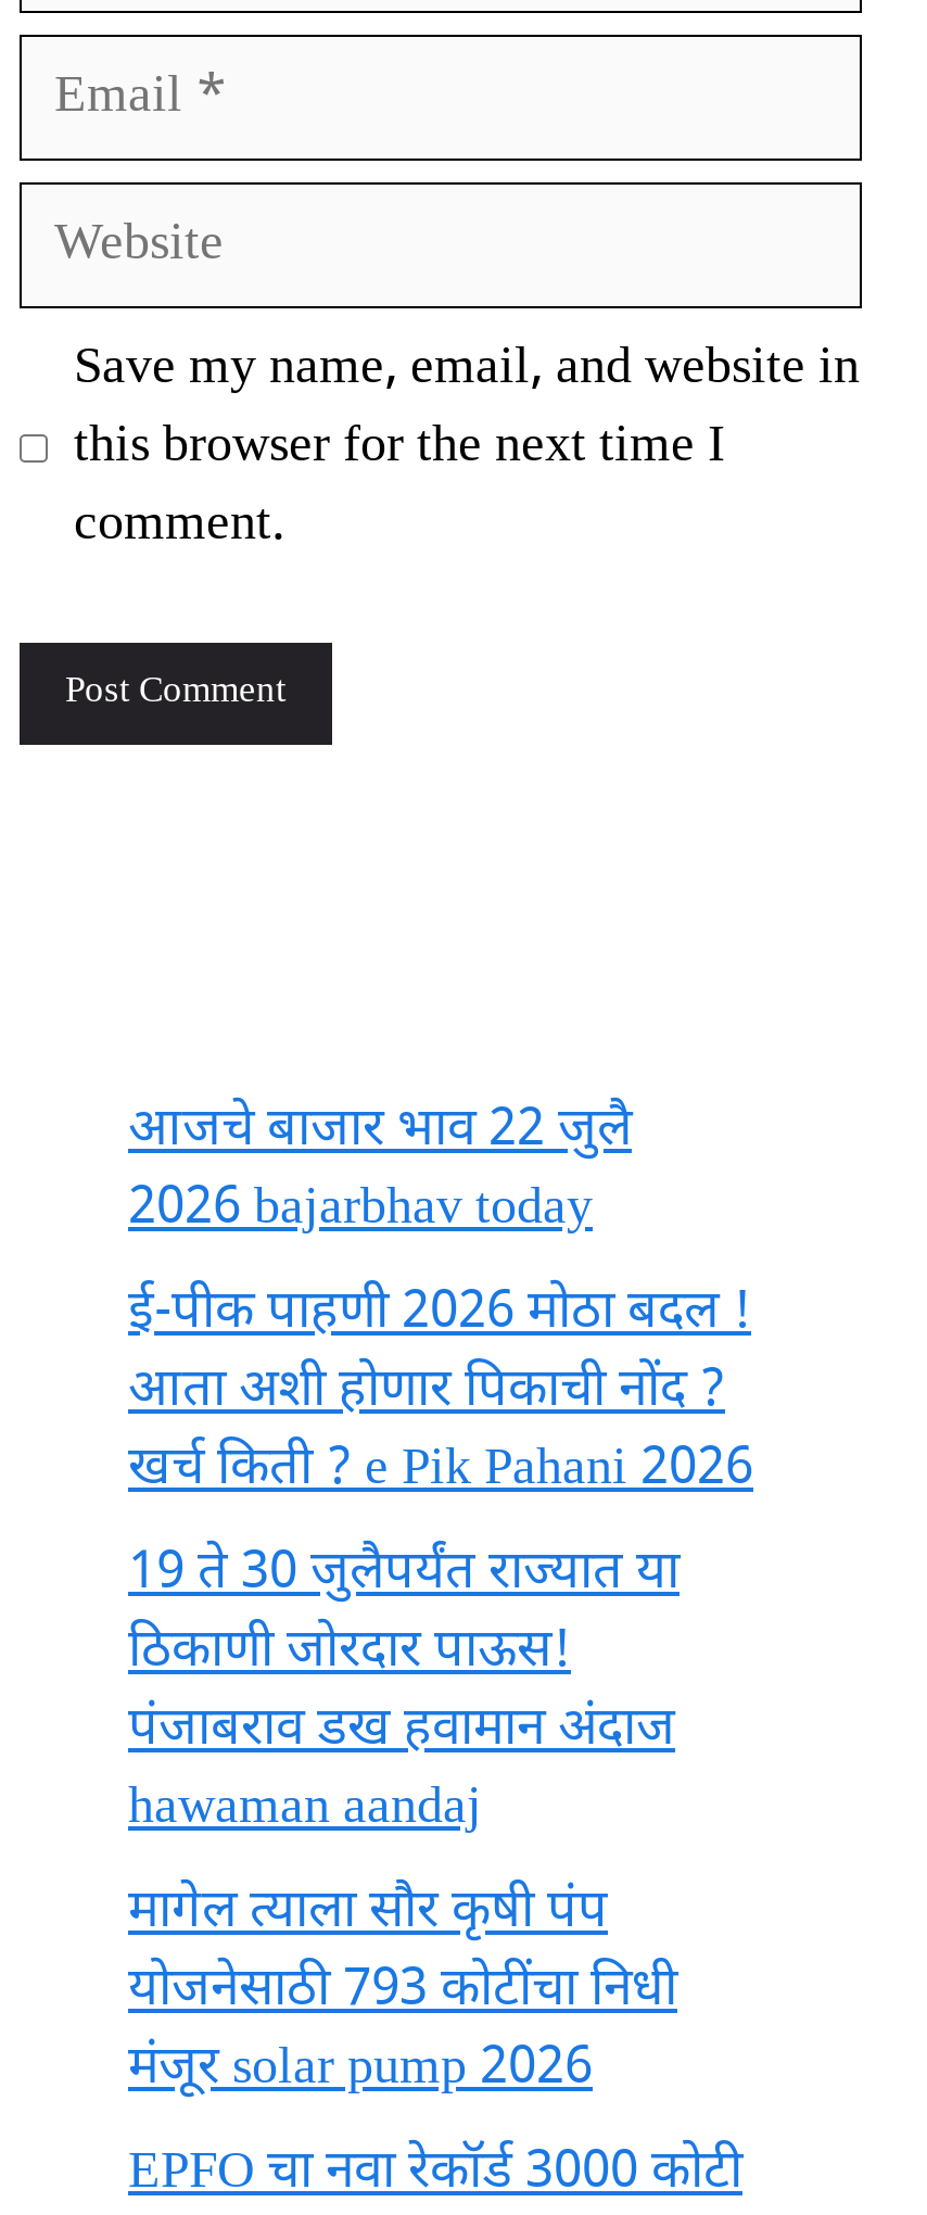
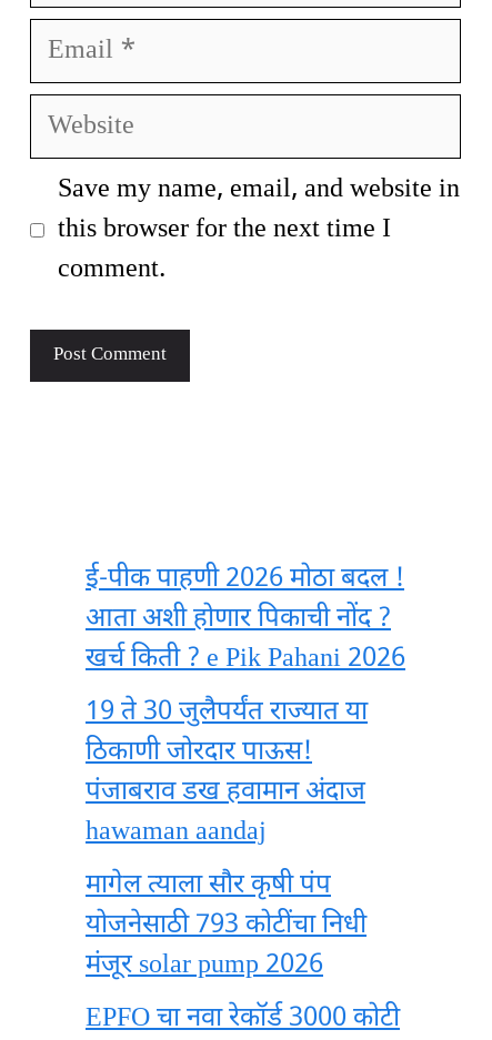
- आजचे बाजार भाव 22 जुलै
- 2026 bajarbhav today
